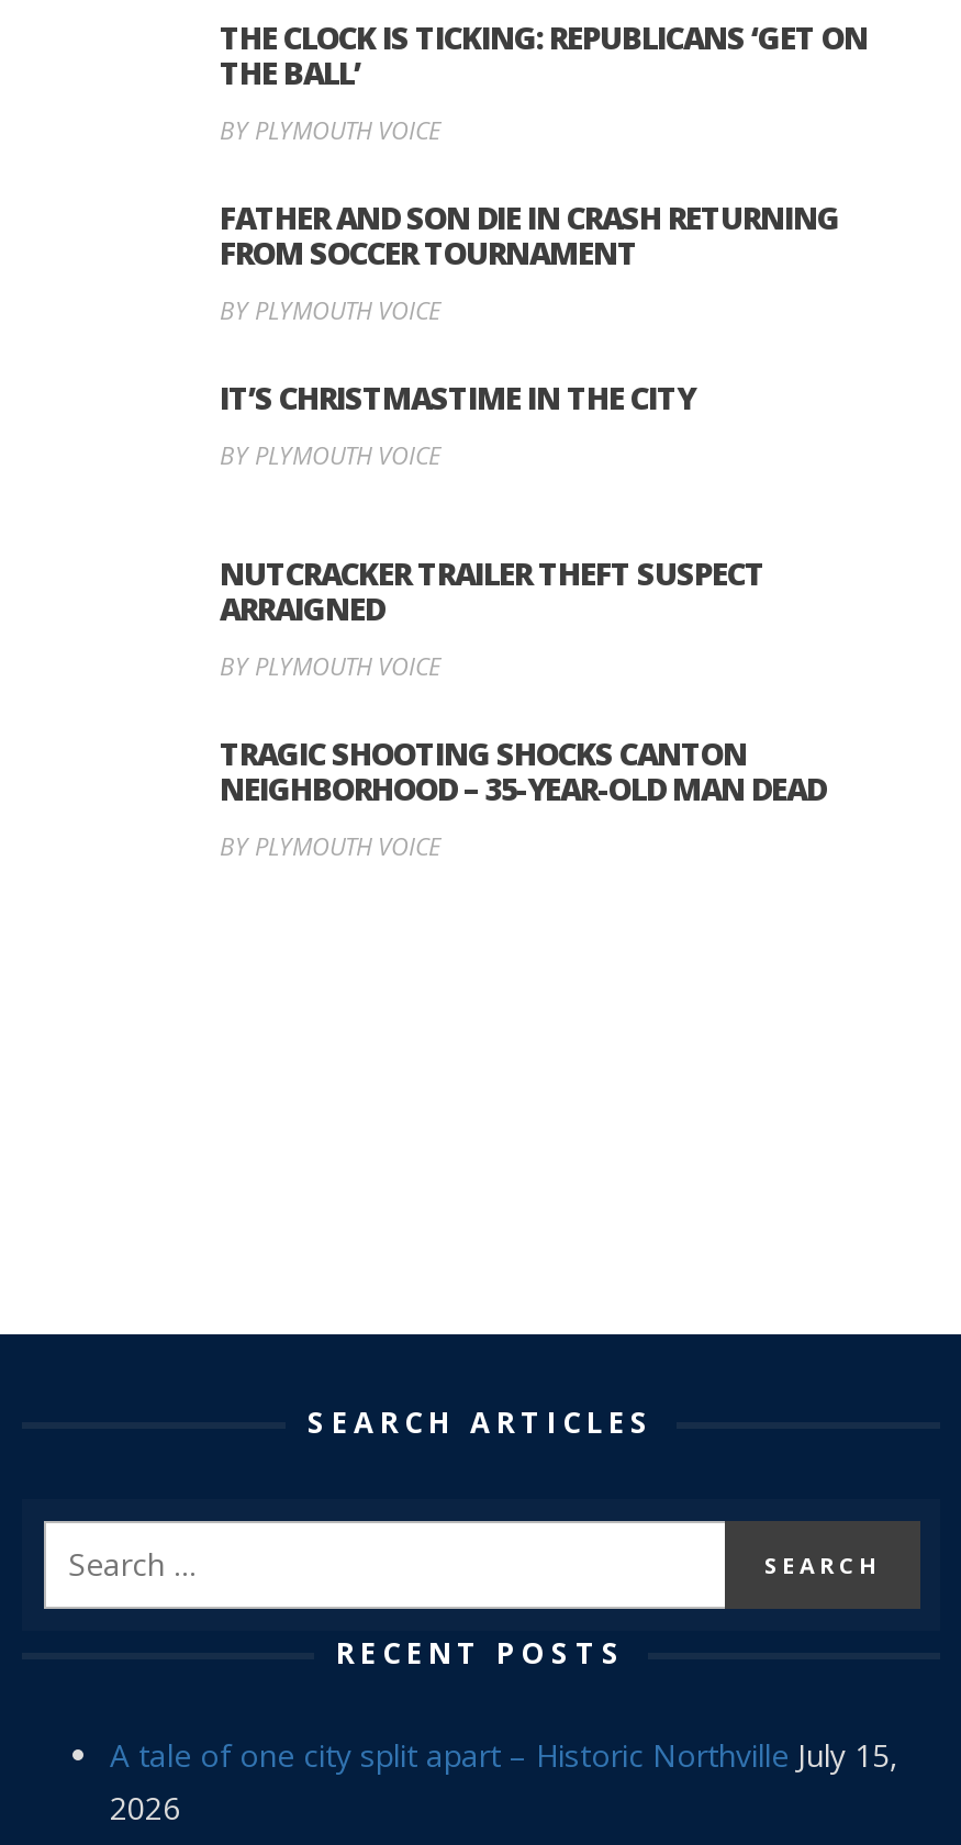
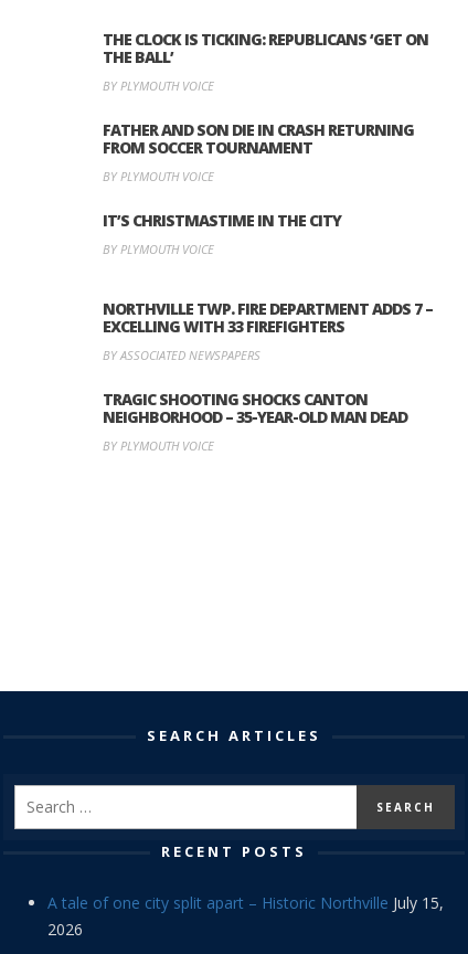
- NUTCRACKER TRAILER THEFT SUSPECT
- ARRAIGNED
+ NORTHVILLE TWP. FIRE DEPARTMENT ADDS 7 –
+ EXCELLING WITH 33 FIREFIGHTERS

- BY PLYMOUTH VOICE
+ BY ASSOCIATED NEWSPAPERS
